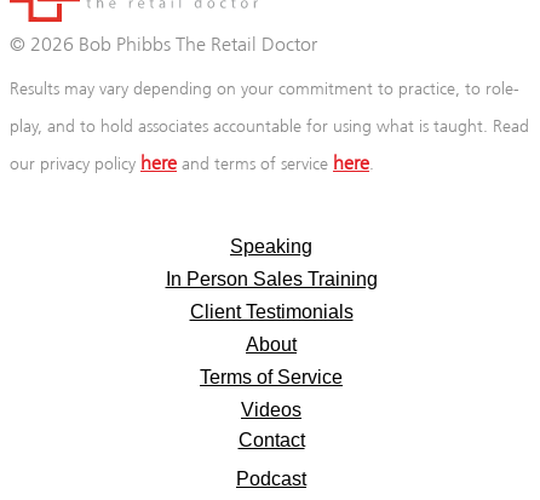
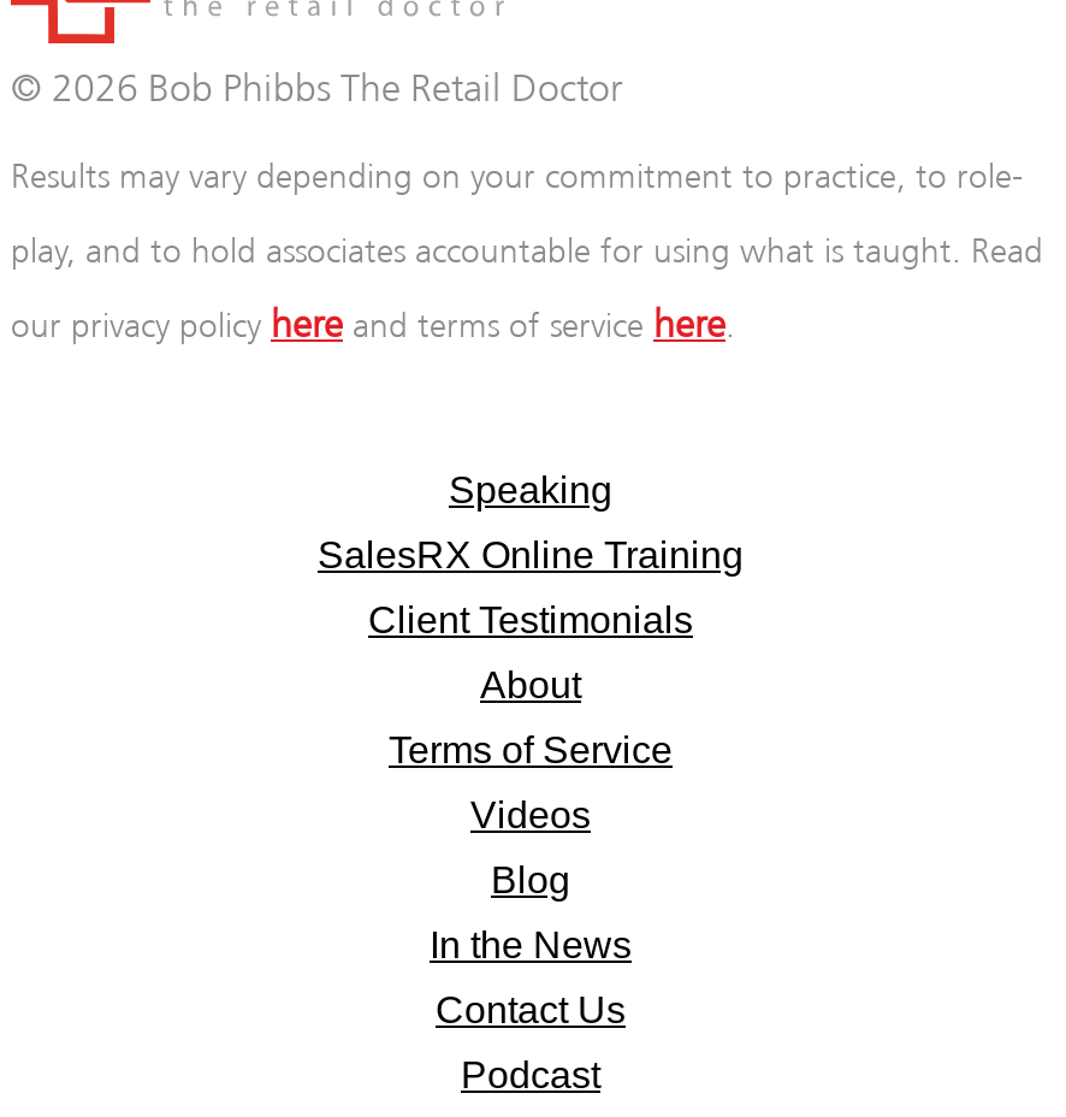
- In Person Sales Training
+ SalesRX Online Training

- Contact
+ Blog
+ In the News
+ Contact Us
